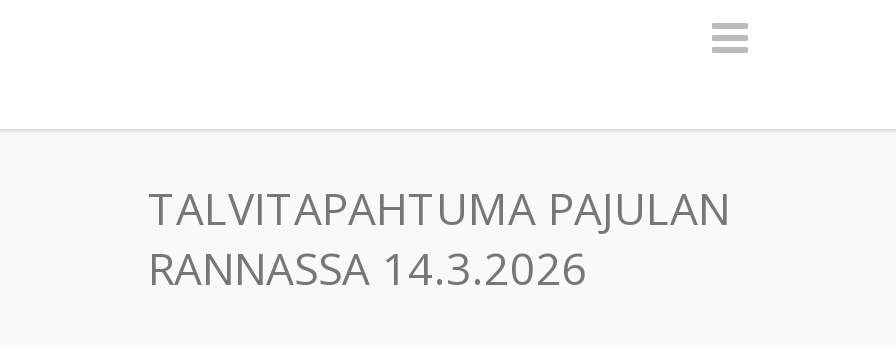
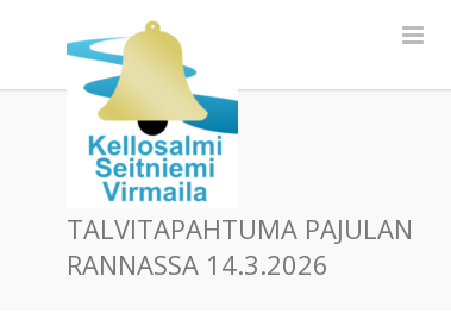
+ [image]
